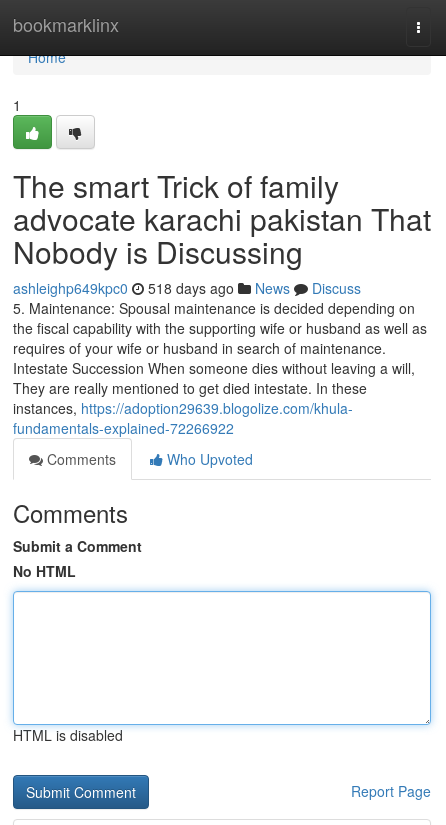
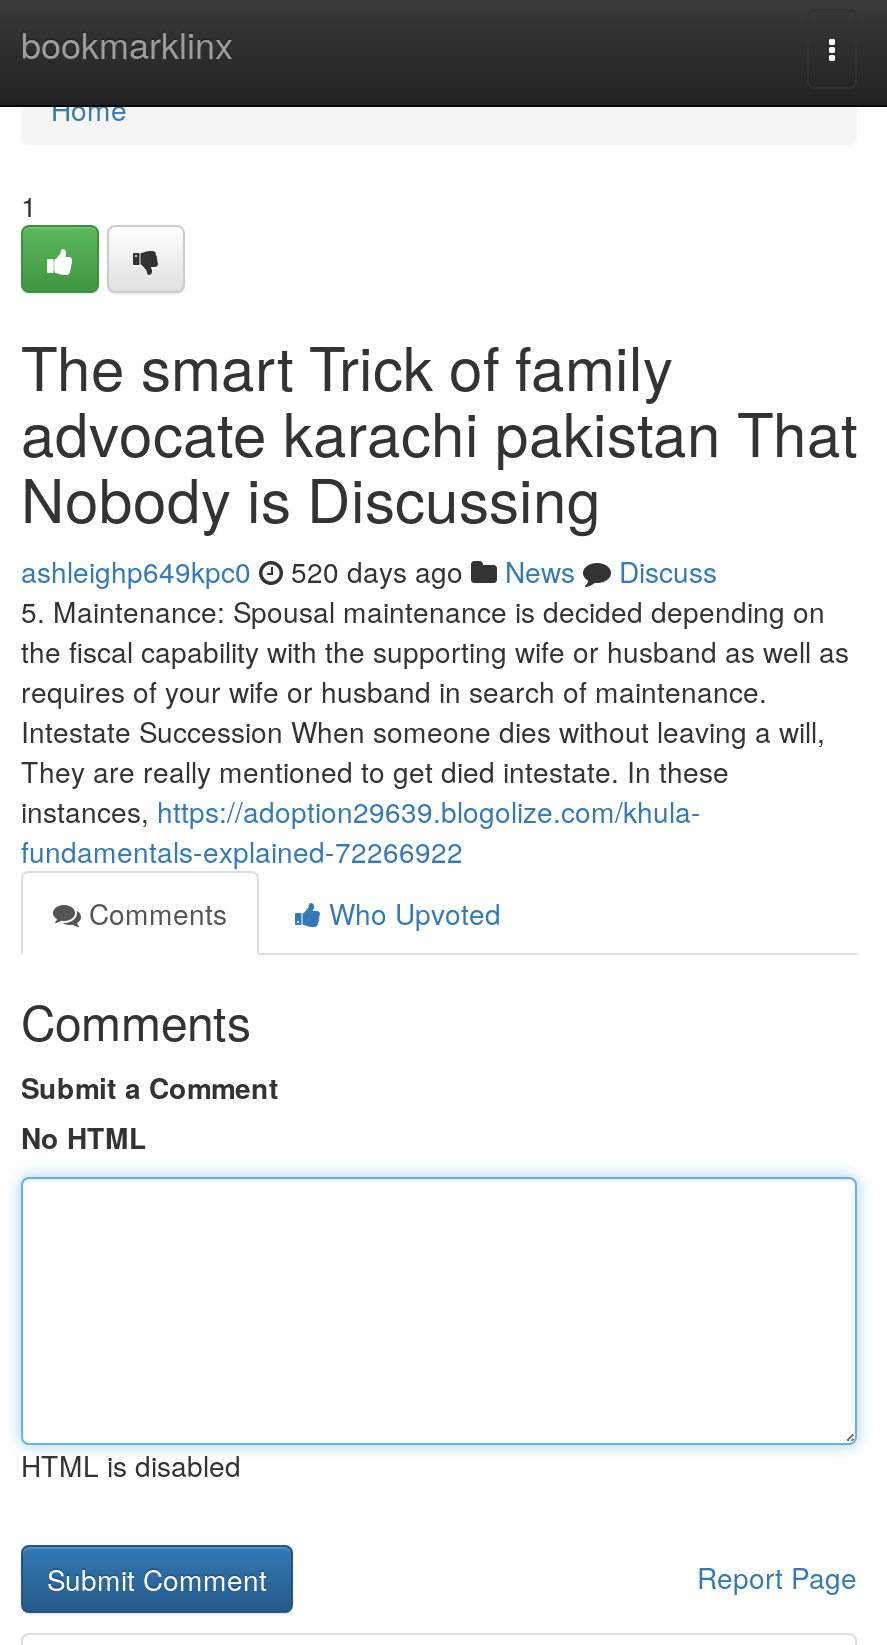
- ashleighp649kpc0 518 days ago News Discuss
+ ashleighp649kpc0 520 days ago News Discuss
